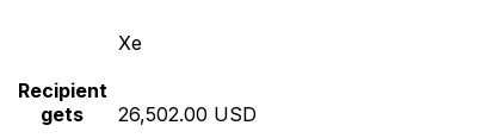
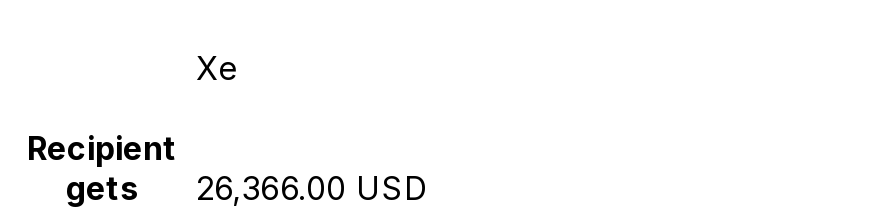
- gets 26,502.00 USD
+ gets 26,366.00 USD
